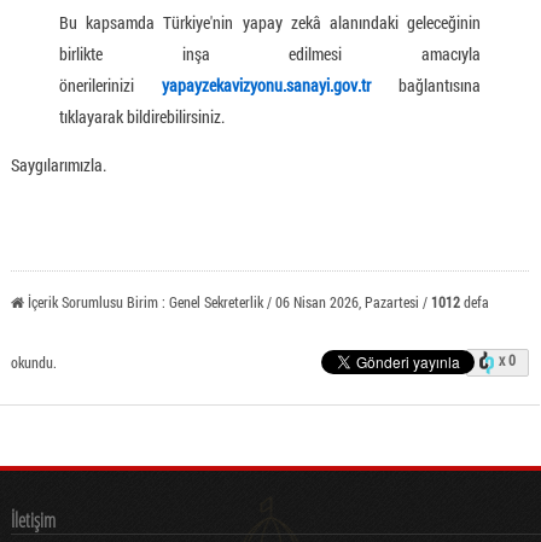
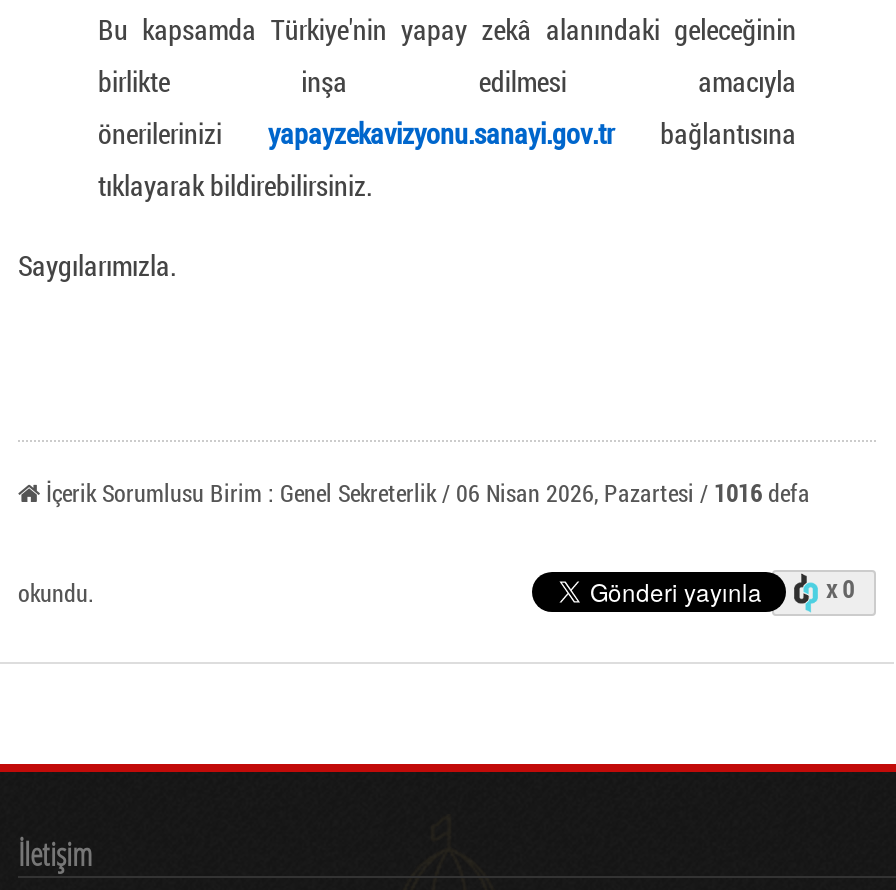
- İçerik Sorumlusu Birim : Genel Sekreterlik / 06 Nisan 2026, Pazartesi / 1012 defa
+ İçerik Sorumlusu Birim : Genel Sekreterlik / 06 Nisan 2026, Pazartesi / 1016 defa
